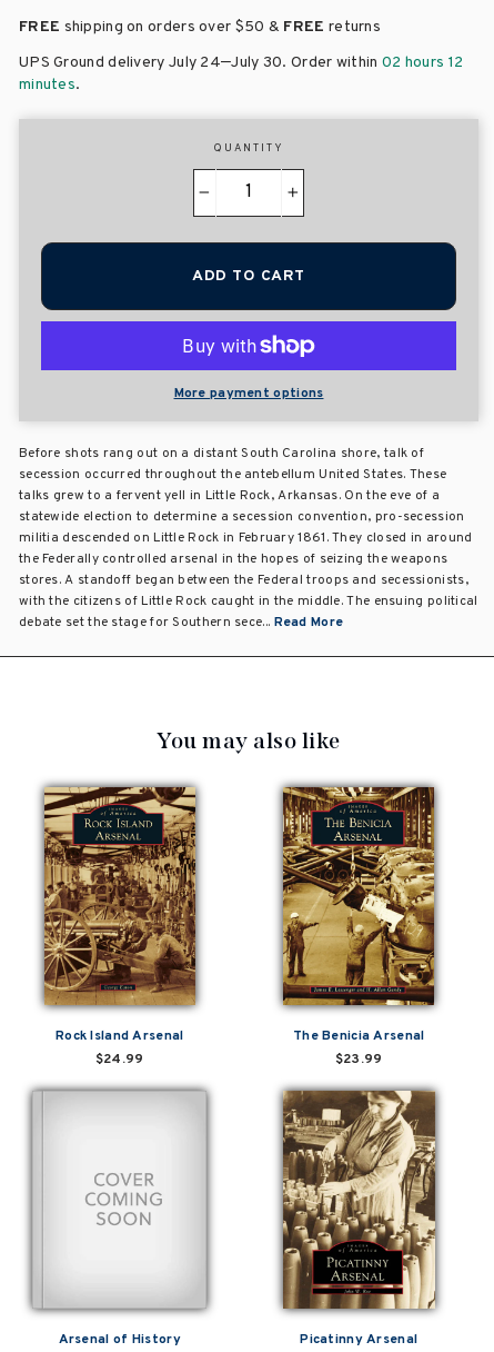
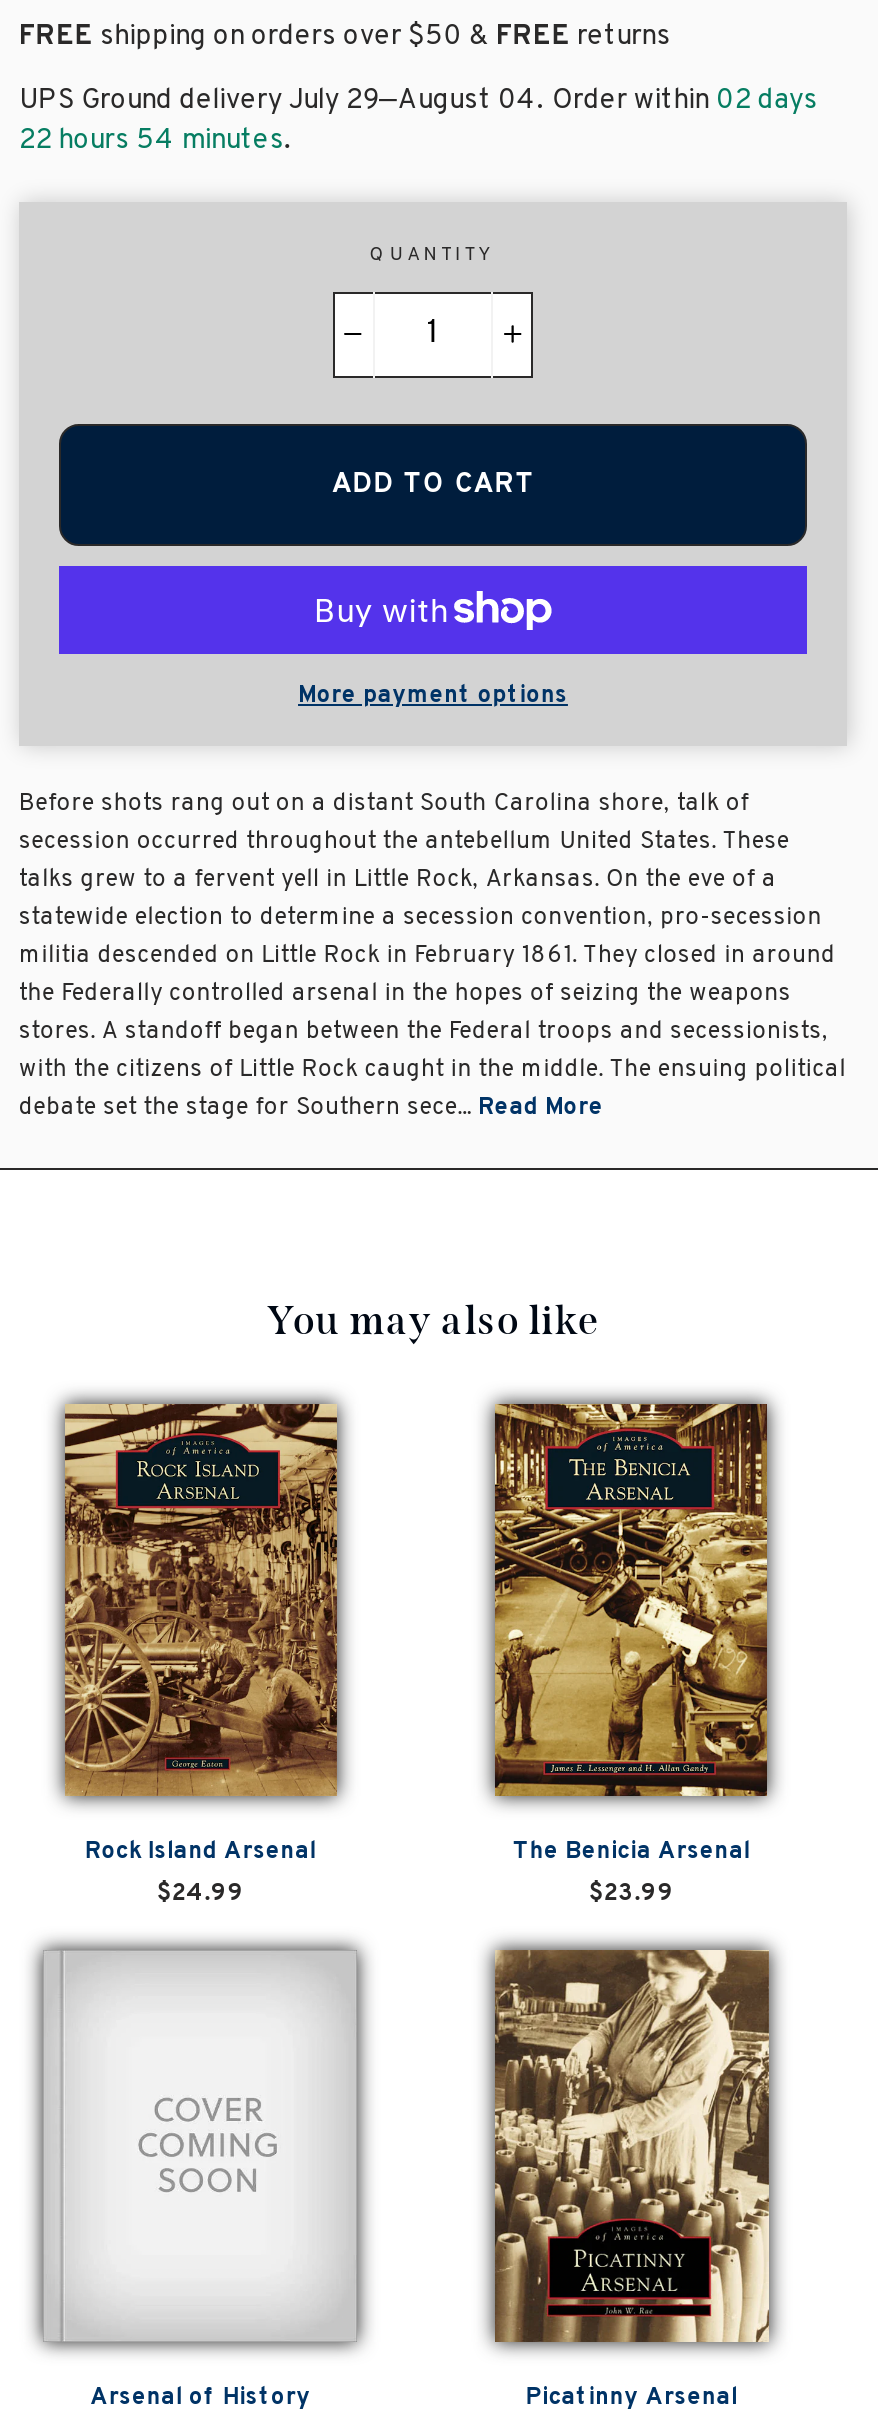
- UPS Ground delivery July 24–July 30. Order within 02 hours 12
- minutes.
+ UPS Ground delivery July 29–August 04. Order within 02 days
+ 22 hours 54 minutes.
